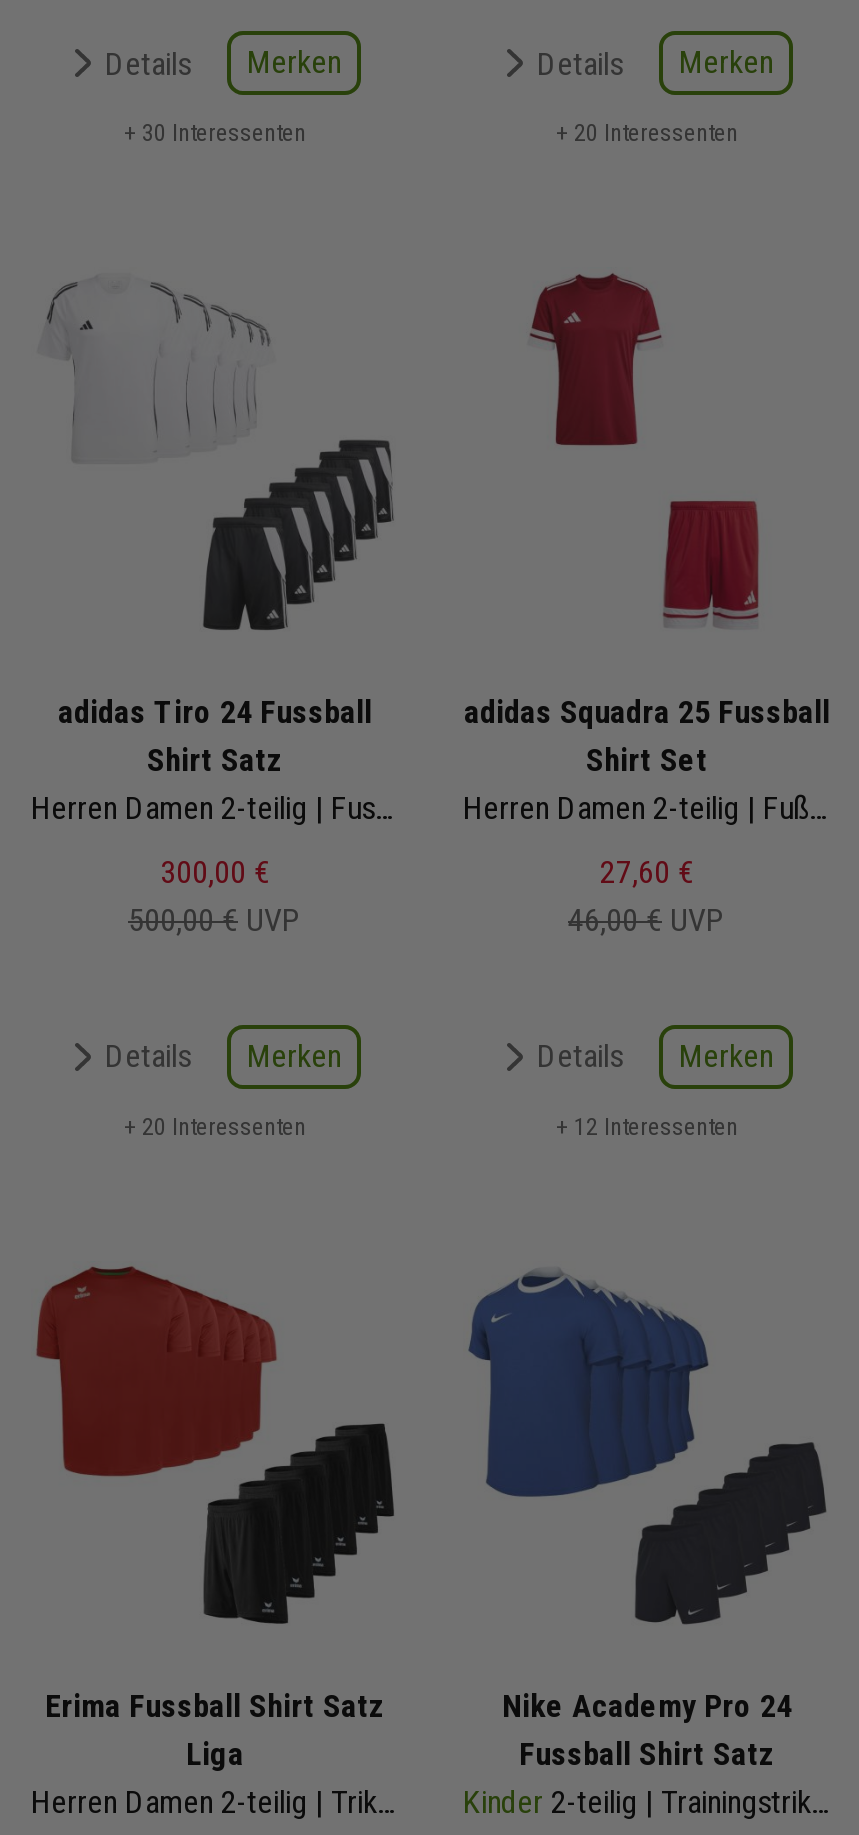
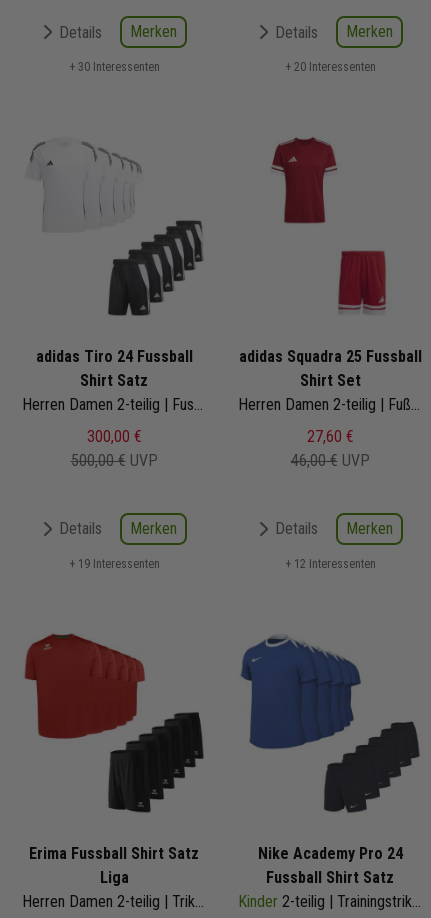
- + 20 Interessenten
+ + 19 Interessenten
